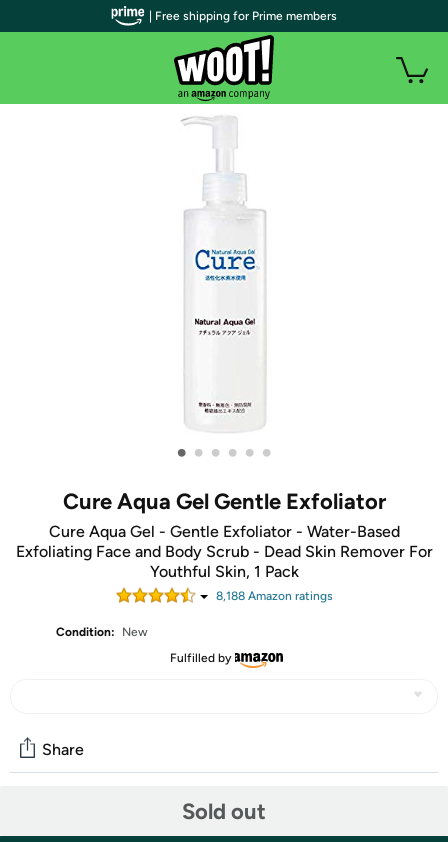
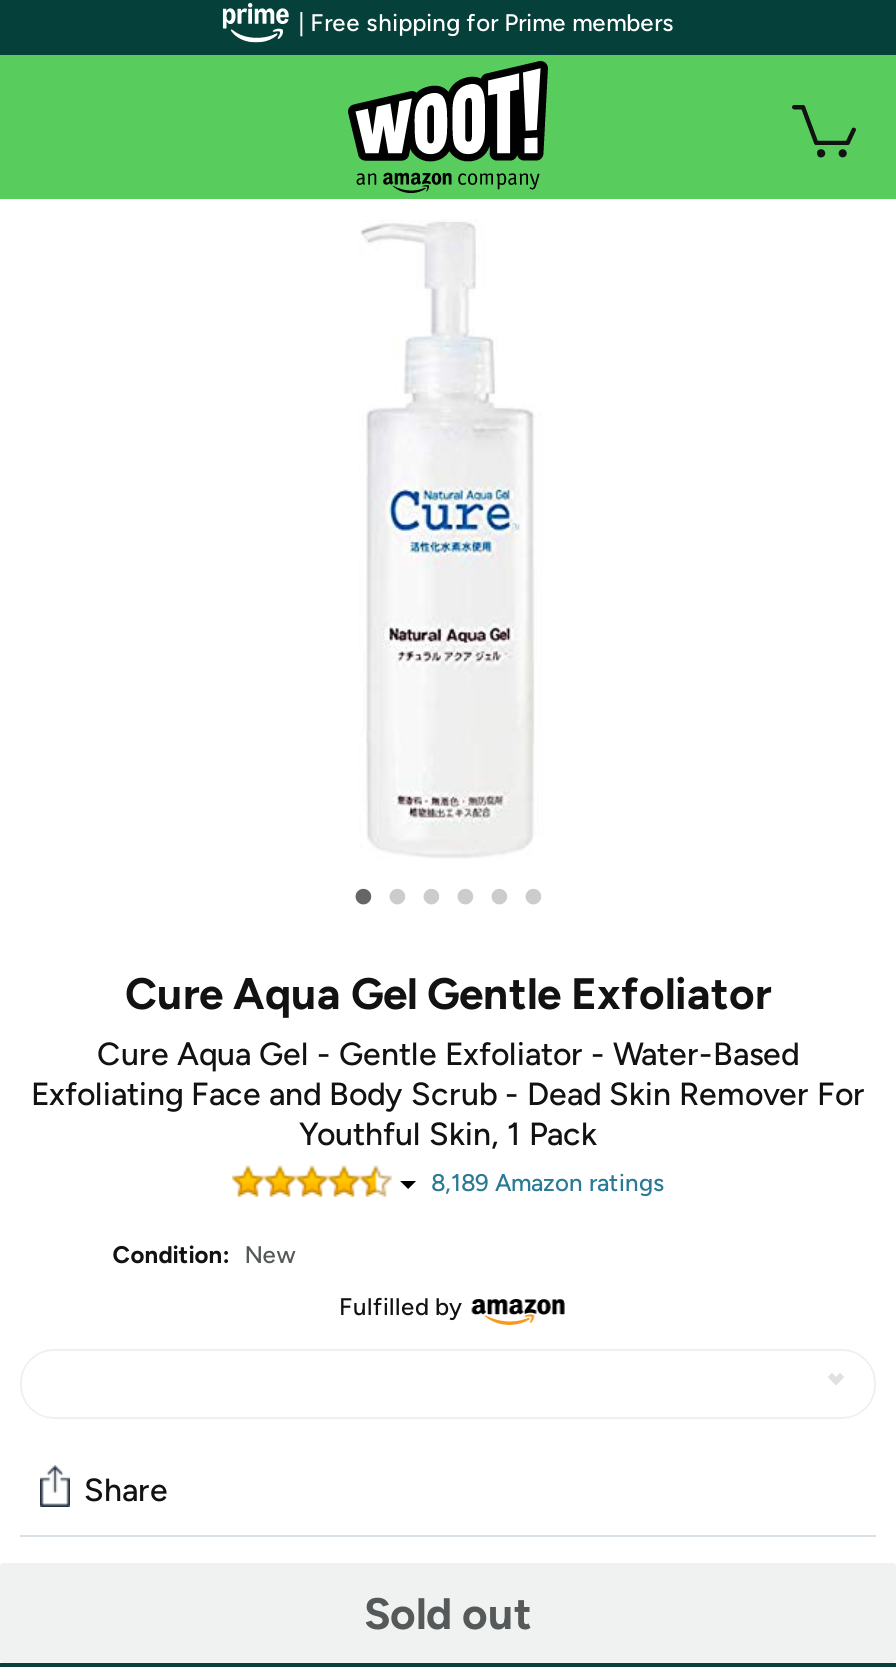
- 8,188 Amazon ratings
+ 8,189 Amazon ratings
